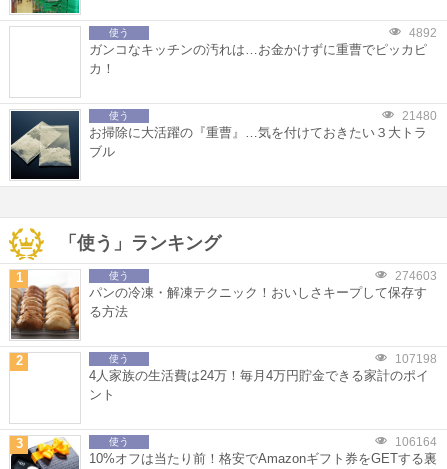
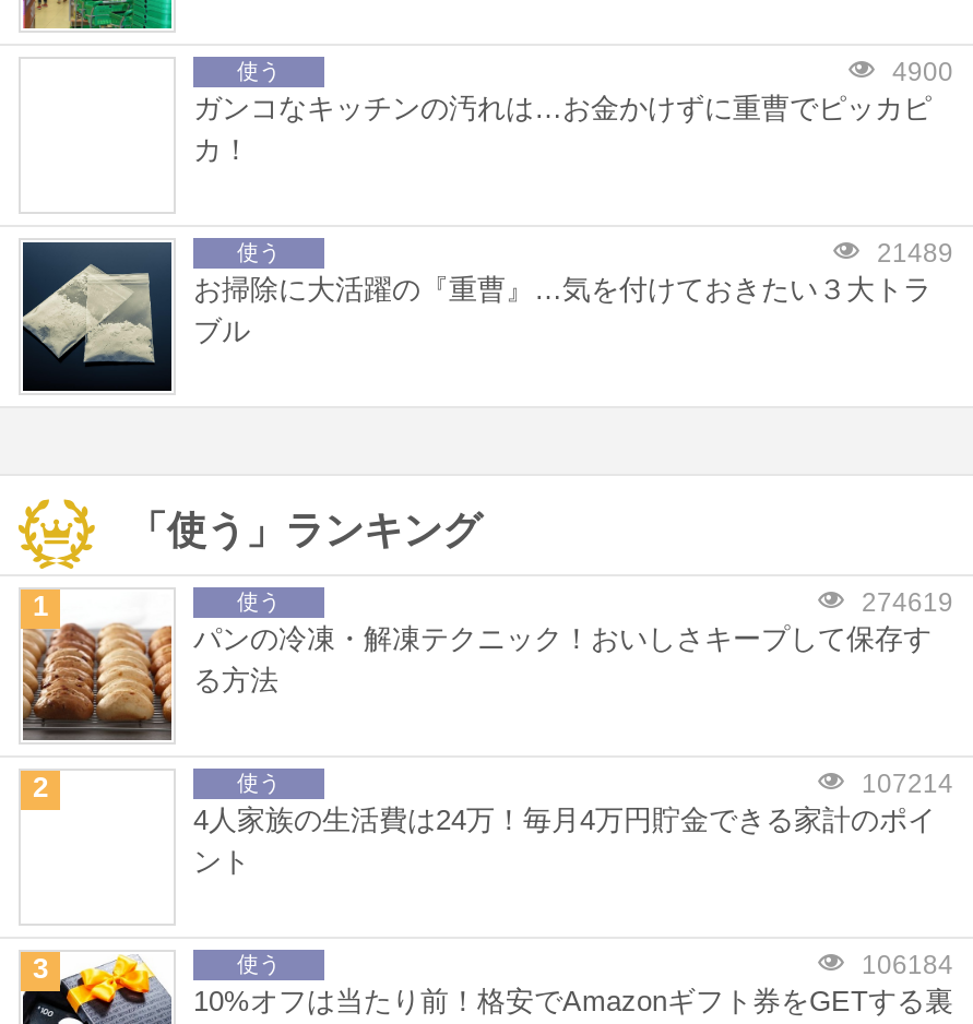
- 4892
+ 4900

- 21480
+ 21489

- 274603
+ 274619

- 107198
+ 107214

- 106164
+ 106184
